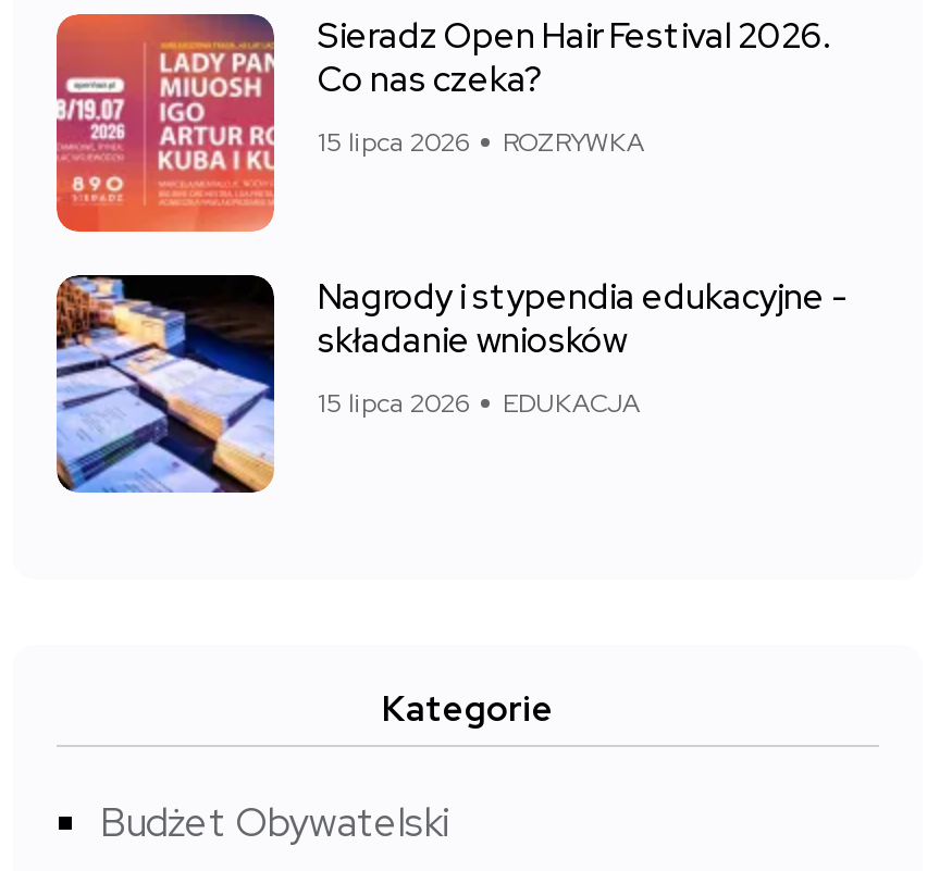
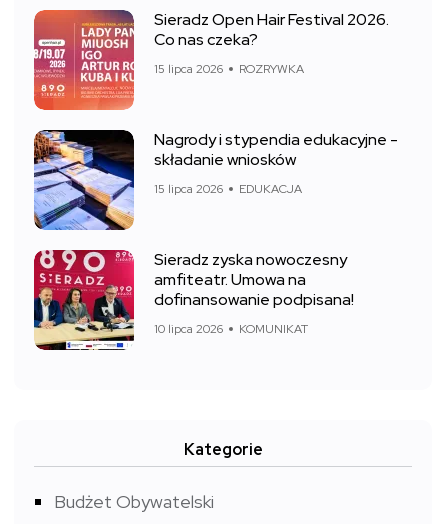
+ [image]
+ Sieradz zyska nowoczesny
+ amfiteatr. Umowa na
+ dofinansowanie podpisana!
+ 10 lipca 2026
+ KOMUNIKAT
